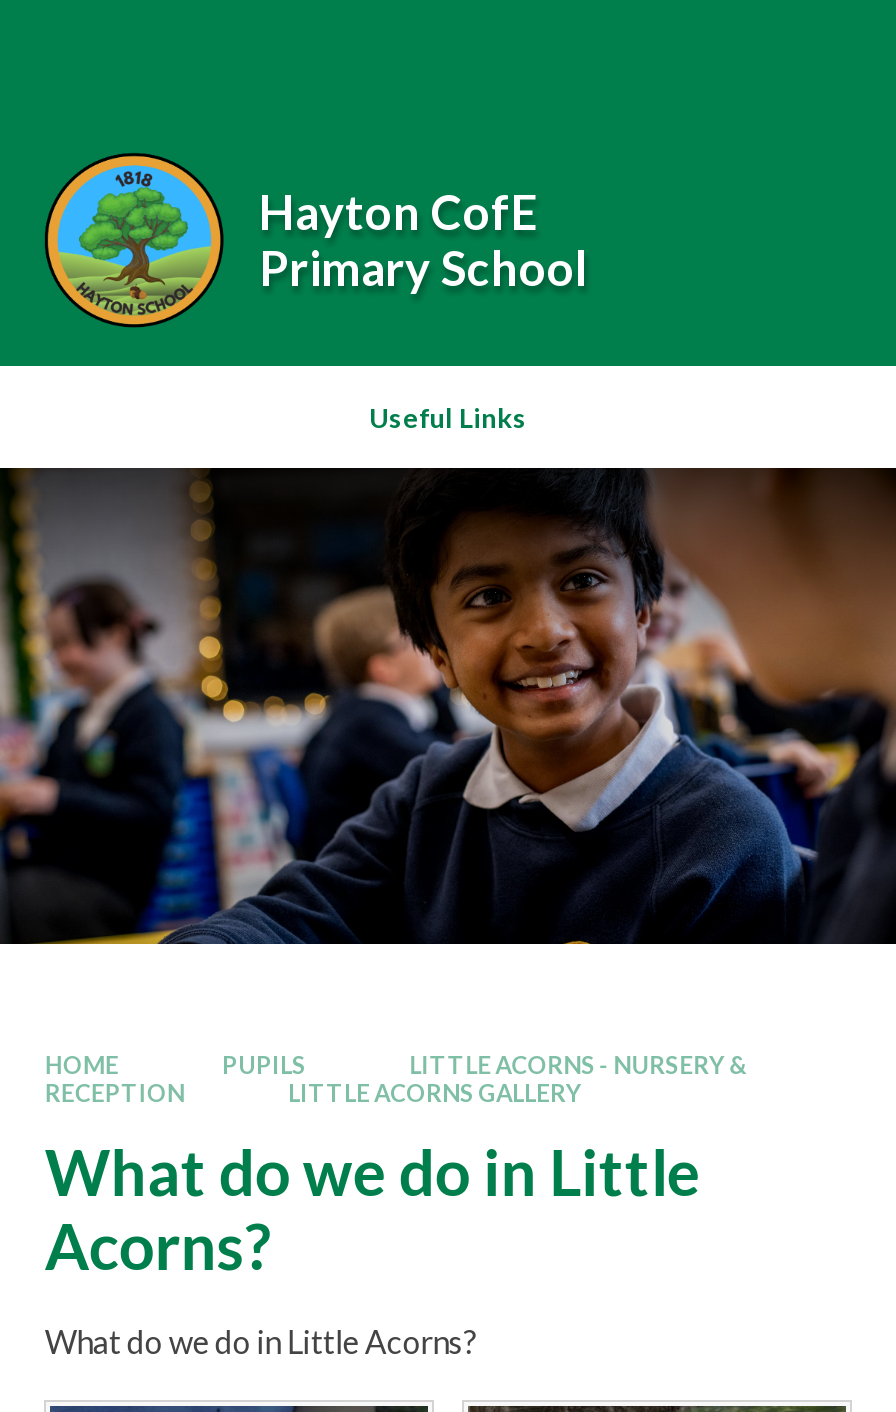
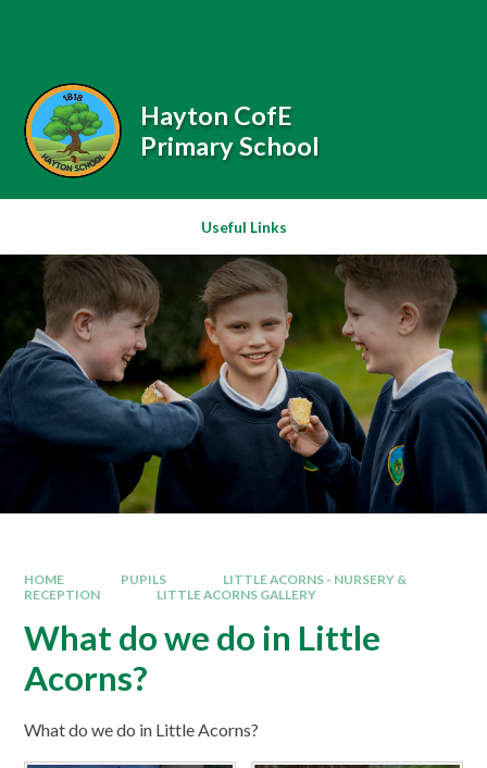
- [image]
+ [image]
